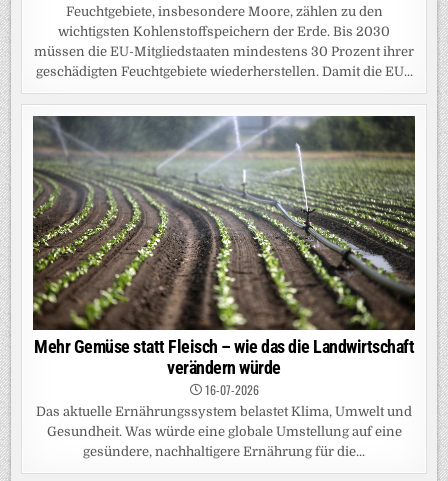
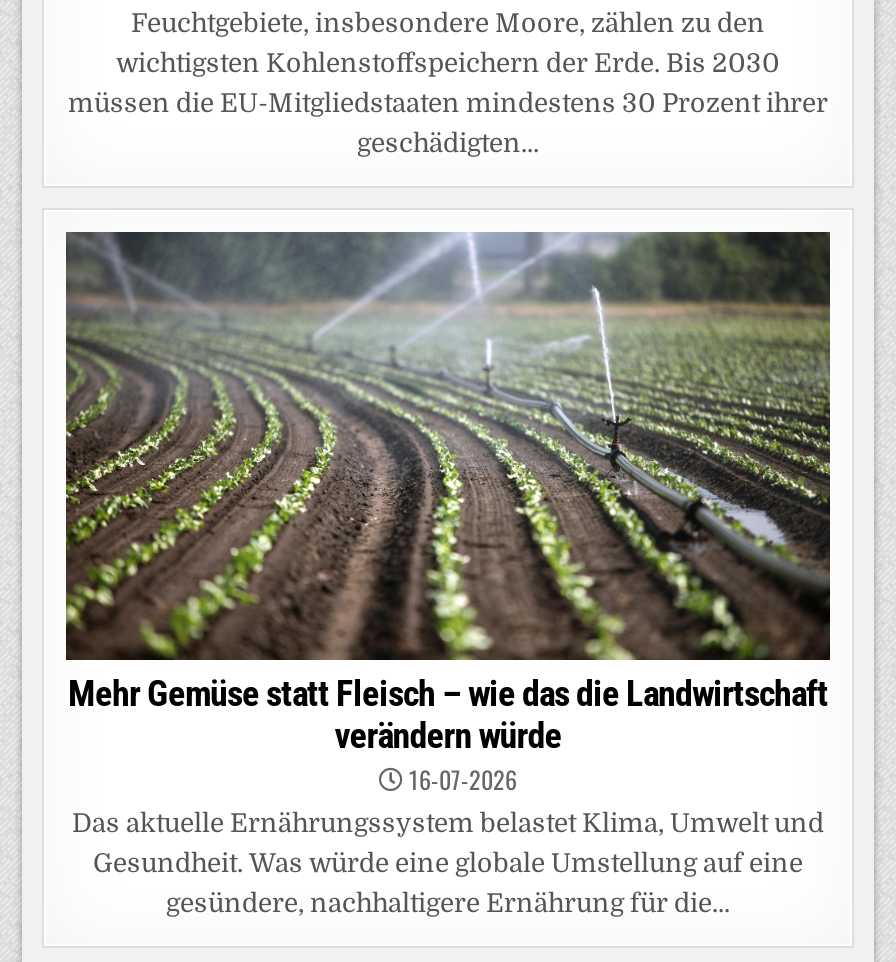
- geschädigten Feuchtgebiete wiederherstellen. Damit die EU...
+ geschädigten...
